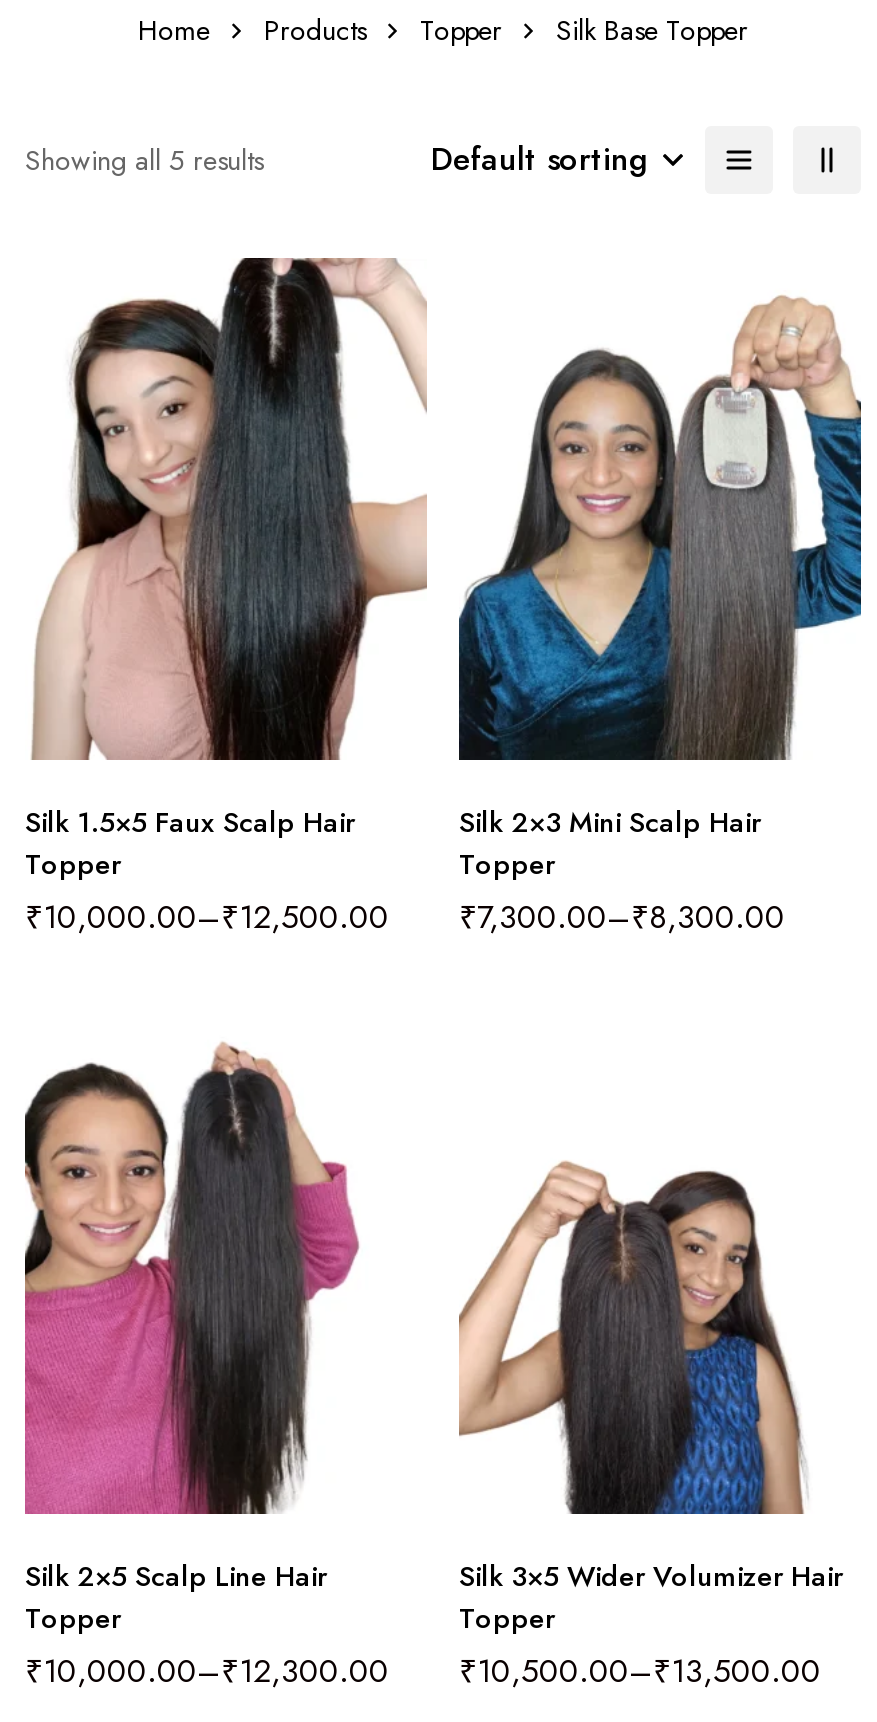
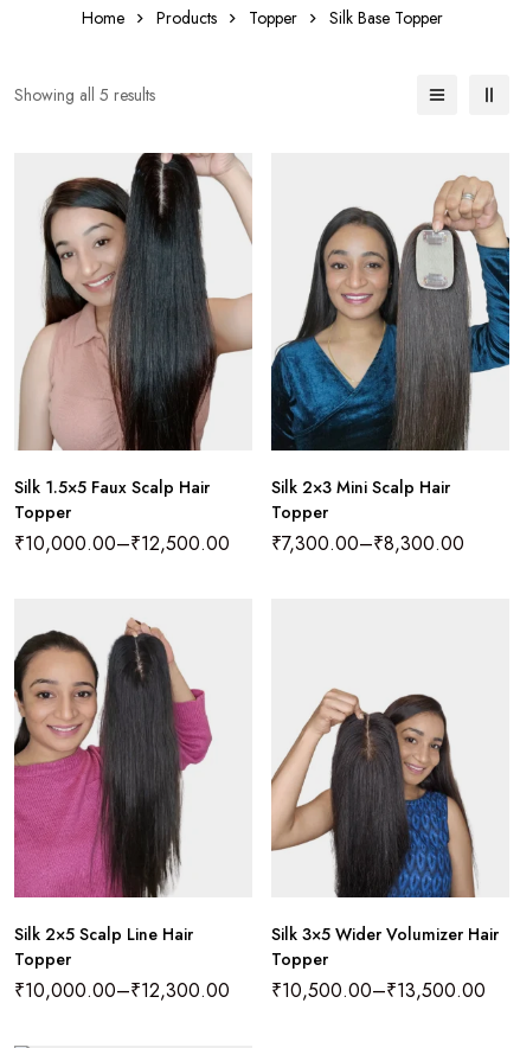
- Default sorting
